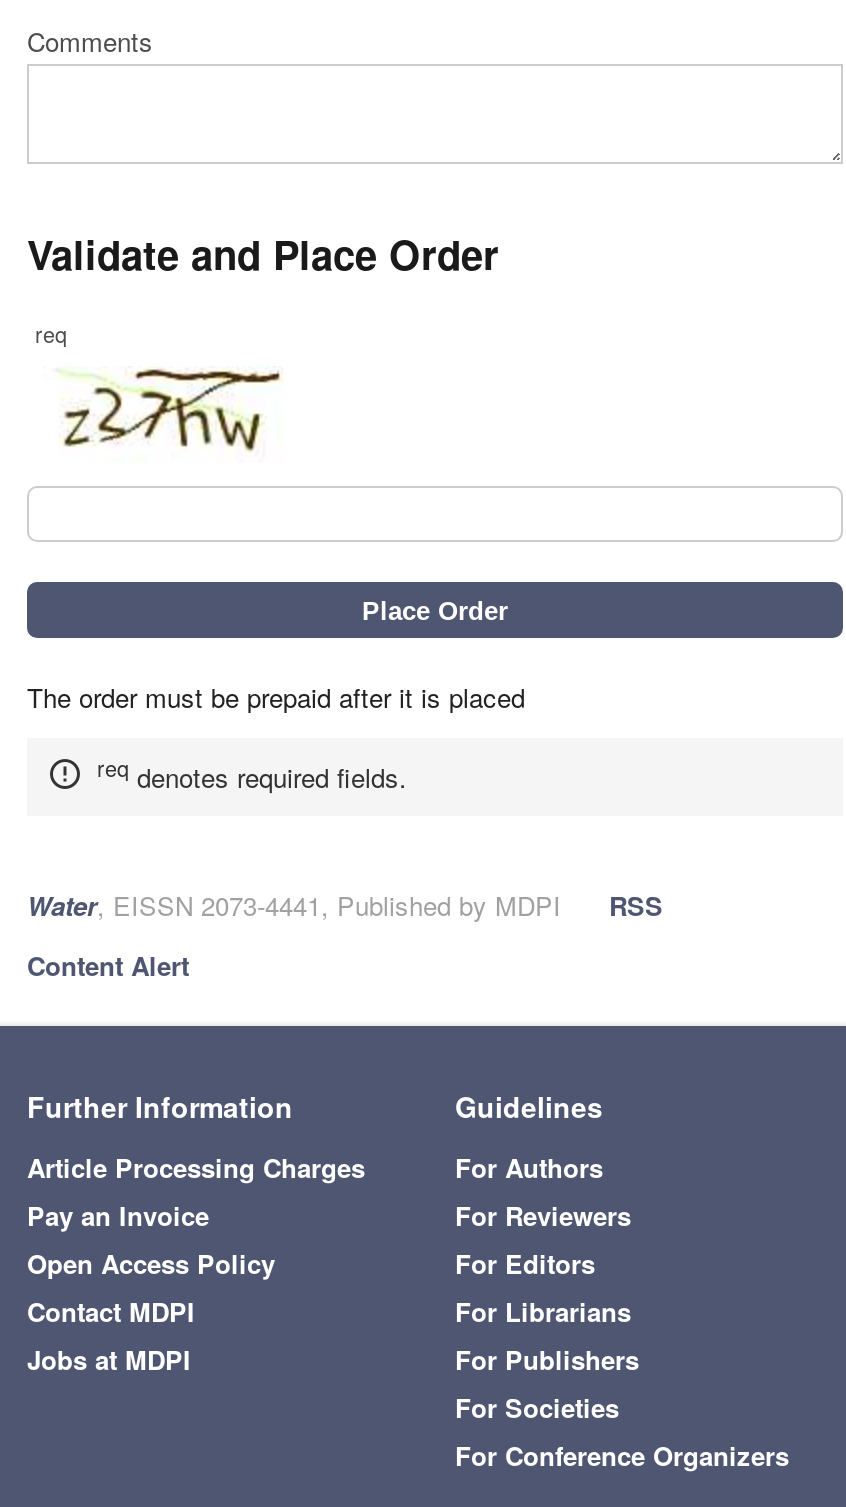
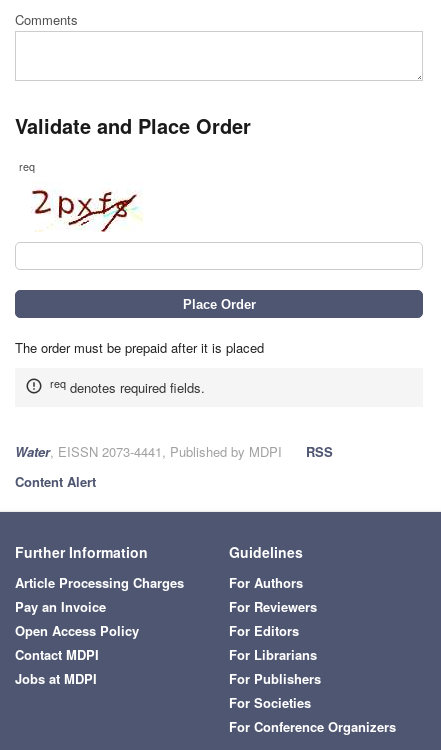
- [image]
+ [image]
